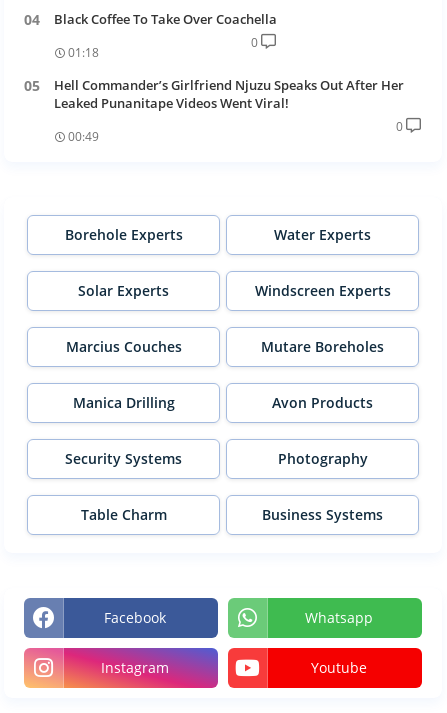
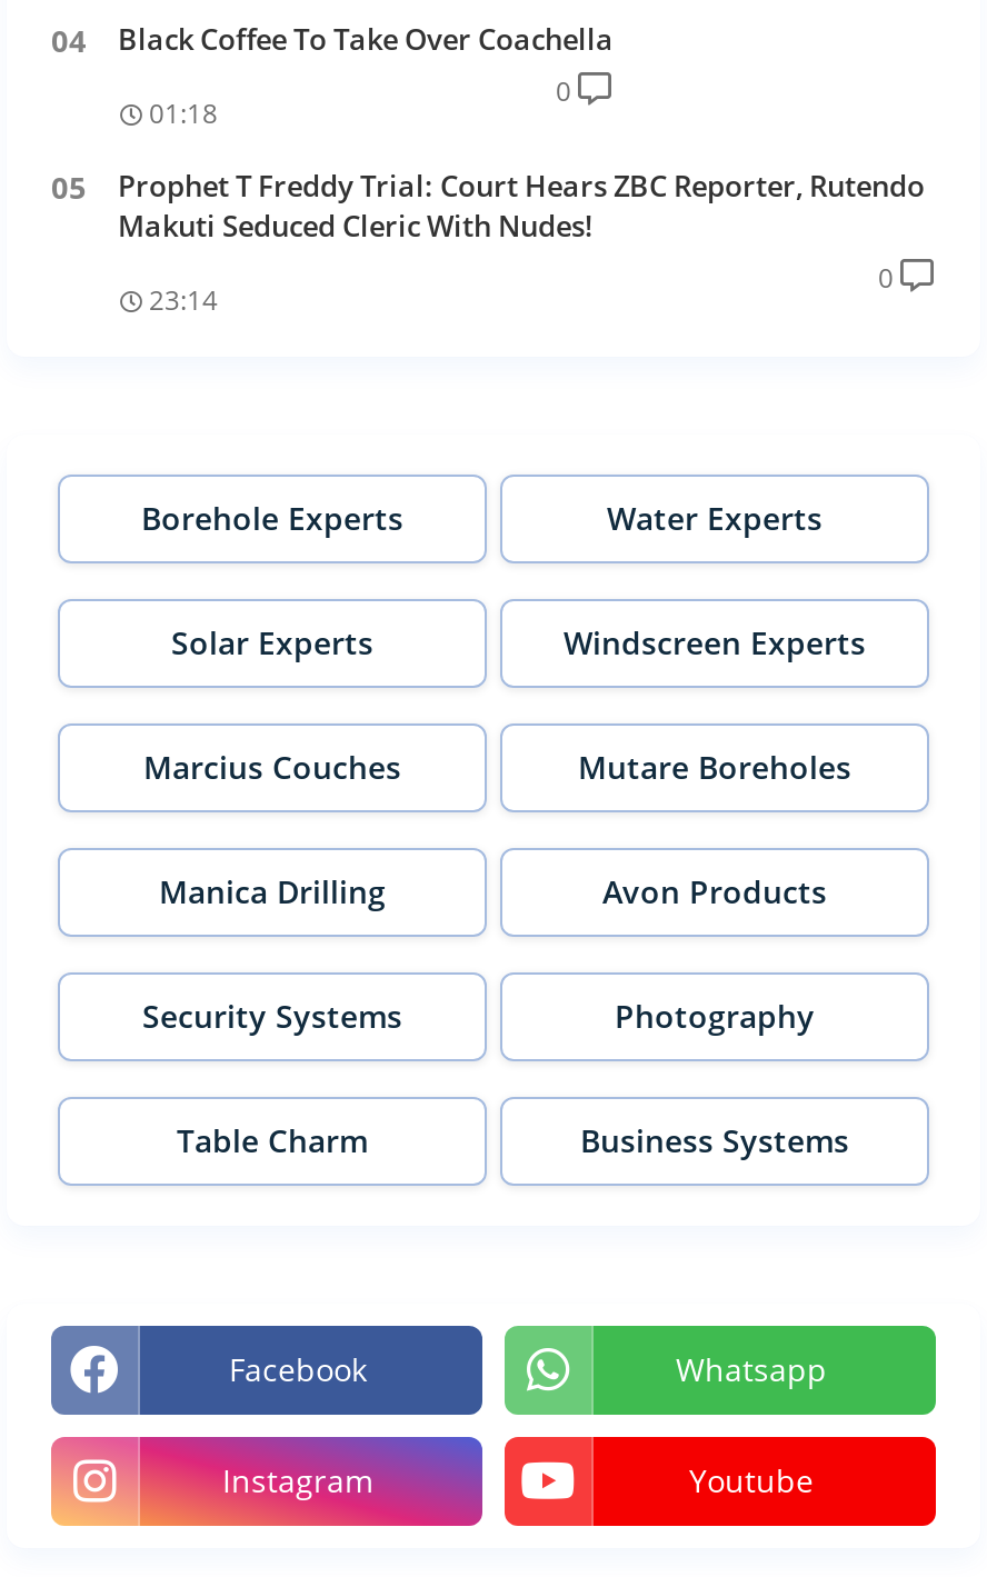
- Hell Commander’s Girlfriend Njuzu Speaks Out After Her
- Leaked Punanitape Videos Went Viral!
+ Prophet T Freddy Trial: Court Hears ZBC Reporter, Rutendo
+ Makuti Seduced Cleric With Nudes!

- 00:49
+ 23:14
